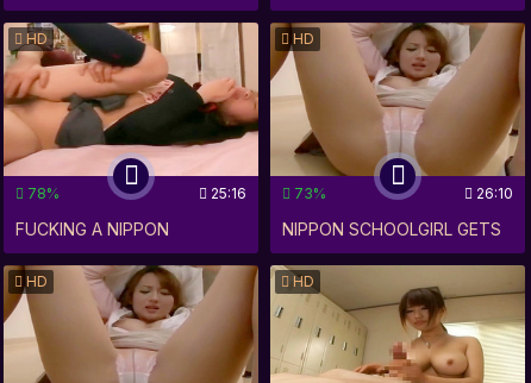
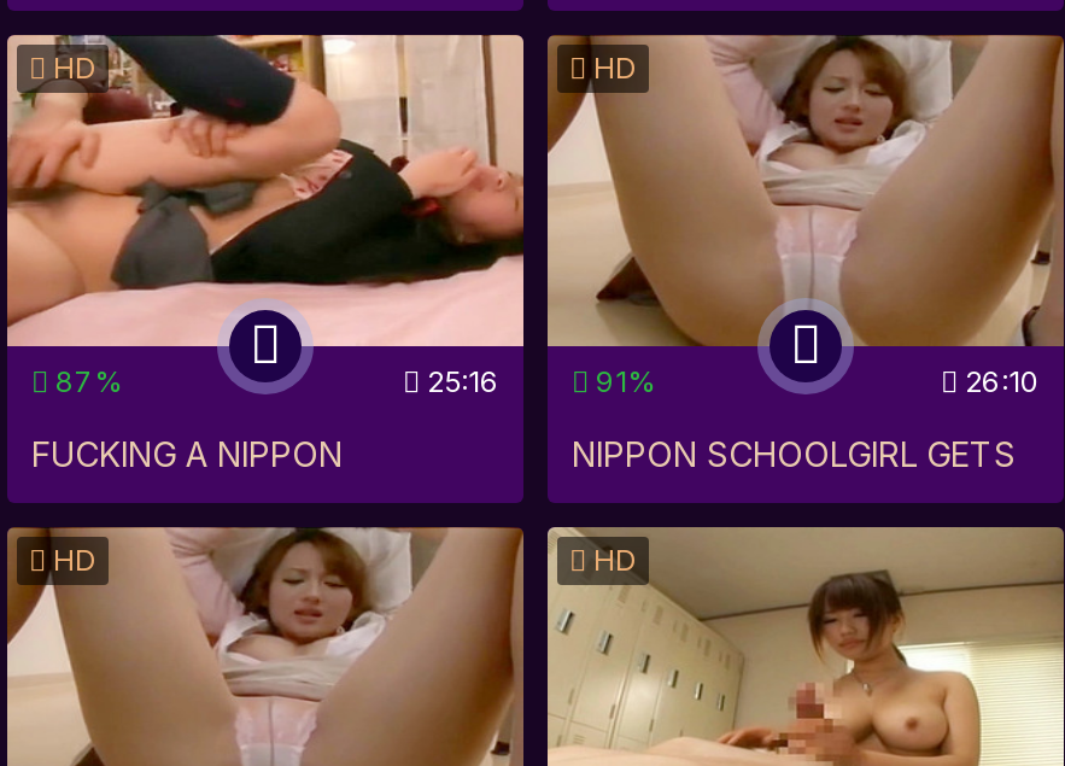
- 78%
+ 87%

- 73%
+ 91%
